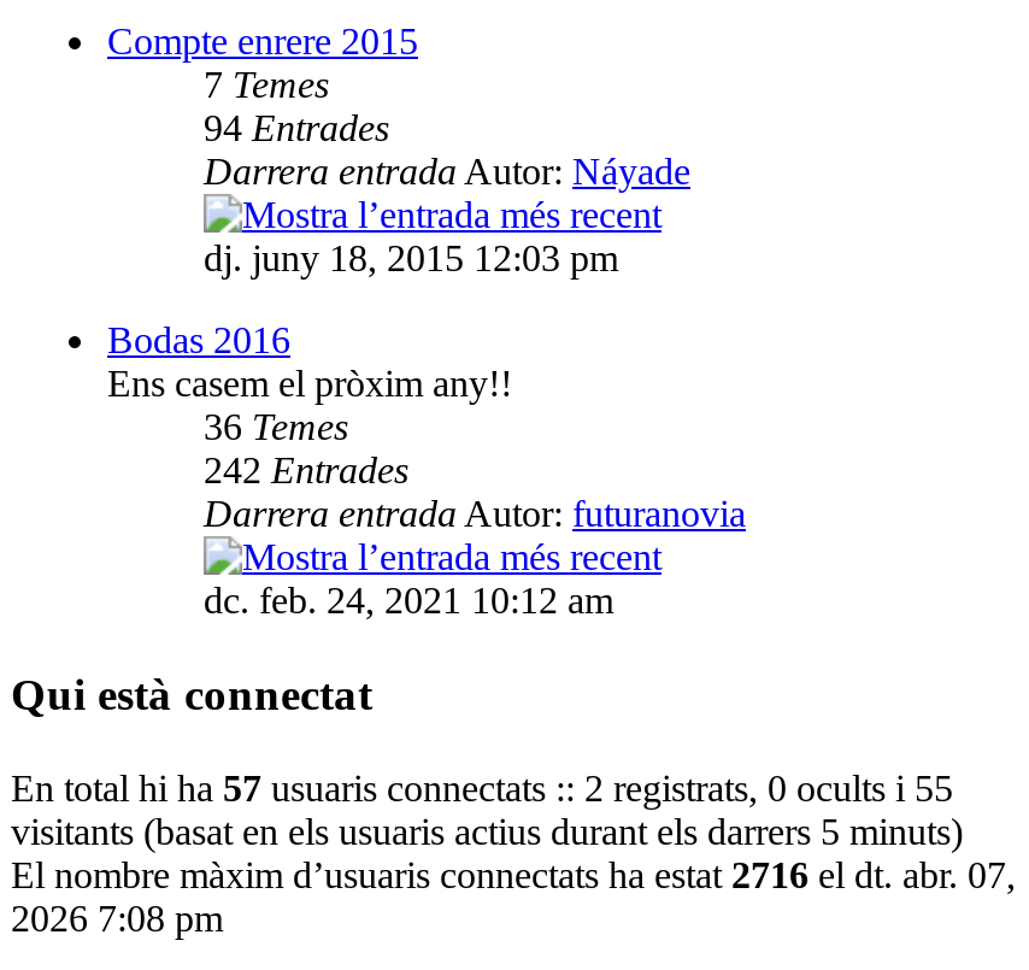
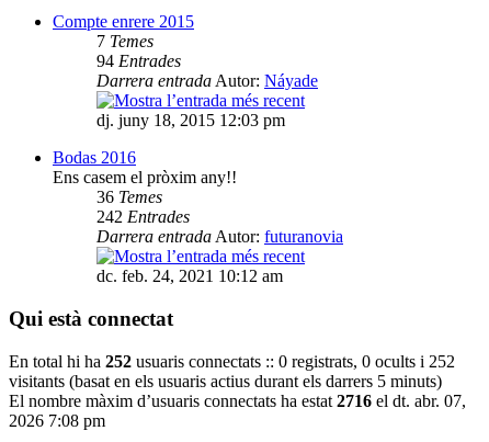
- En total hi ha 57 usuaris connectats :: 2 registrats, 0 ocults i 55
+ En total hi ha 252 usuaris connectats :: 0 registrats, 0 ocults i 252
